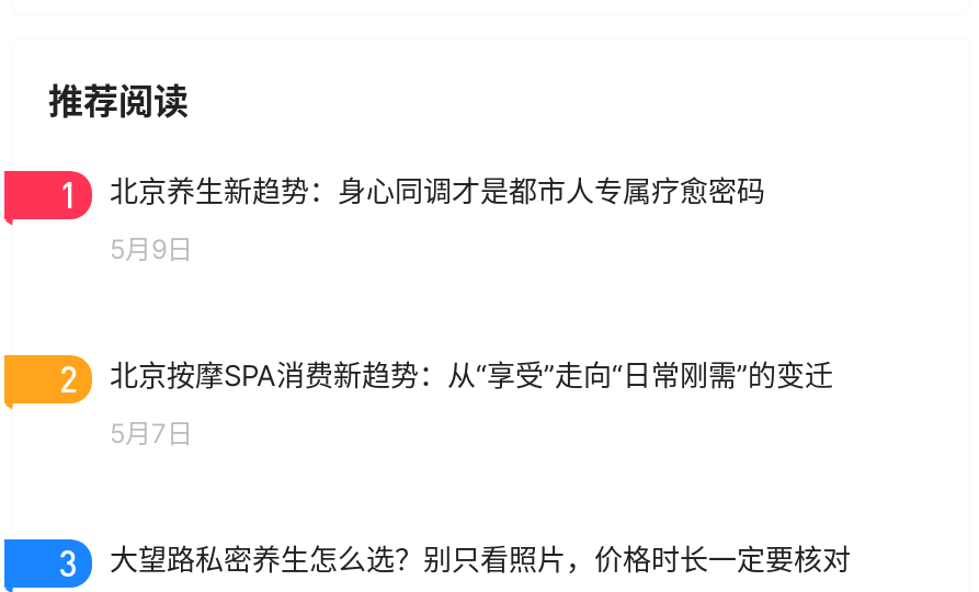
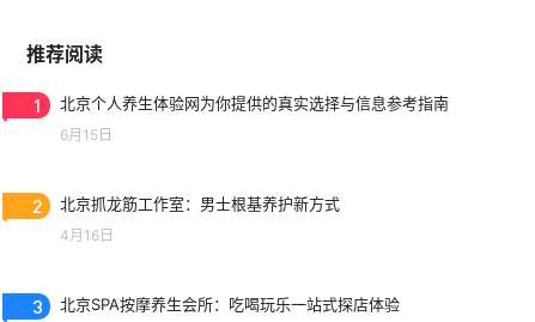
- 北京养生新趋势：身心同调才是都市人专属疗愈密码
+ 北京个人养生体验网为你提供的真实选择与信息参考指南

- 5月9日
+ 6月15日

- 北京按摩SPA消费新趋势：从“享受”走向“日常刚需”的变迁
+ 北京抓龙筋工作室：男士根基养护新方式

- 5月7日
+ 4月16日

- 大望路私密养生怎么选？别只看照片，价格时长一定要核对
+ 北京SPA按摩养生会所：吃喝玩乐一站式探店体验
